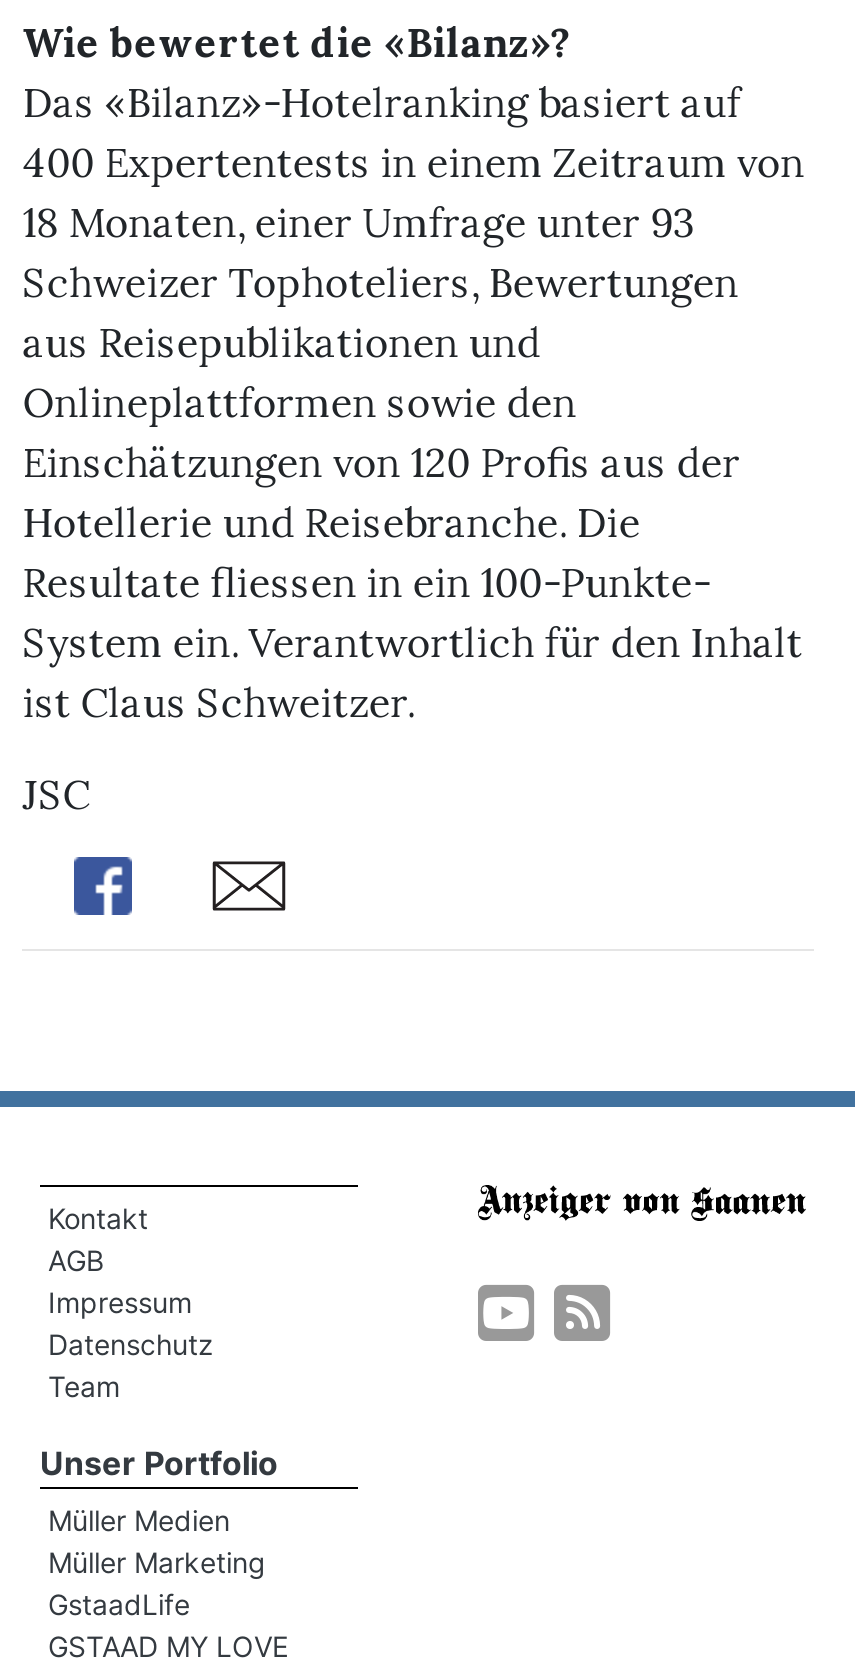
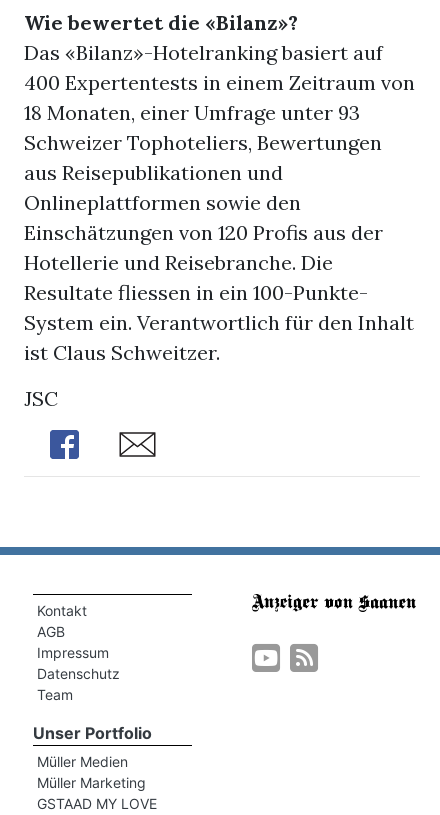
- GstaadLife
